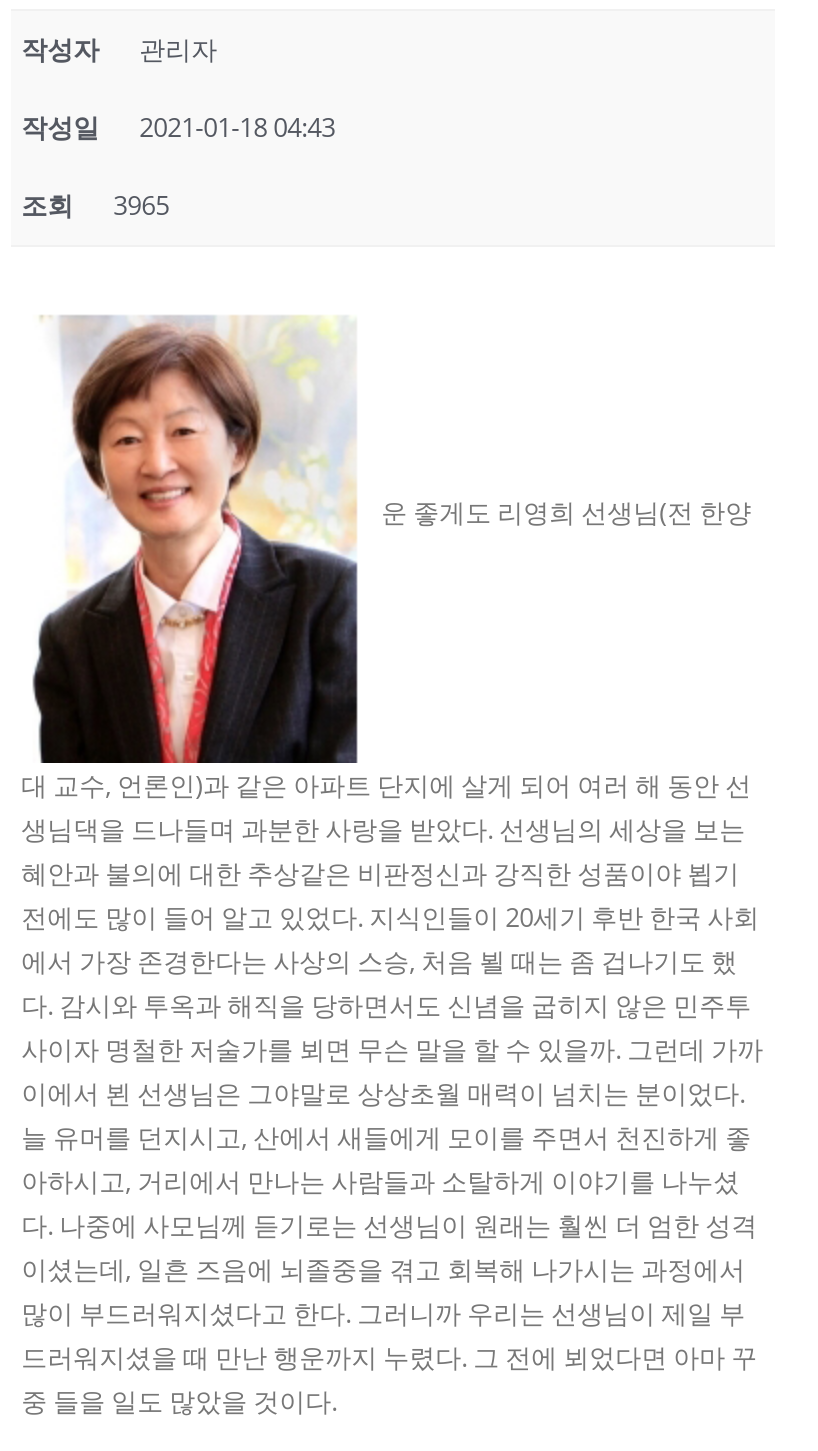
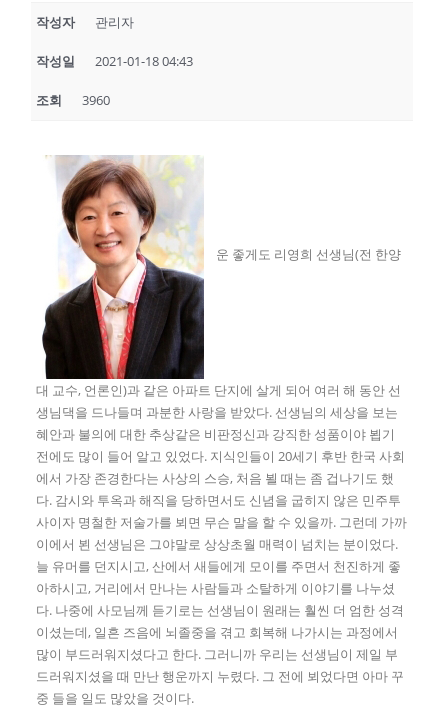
- 조회 3965
+ 조회 3960
